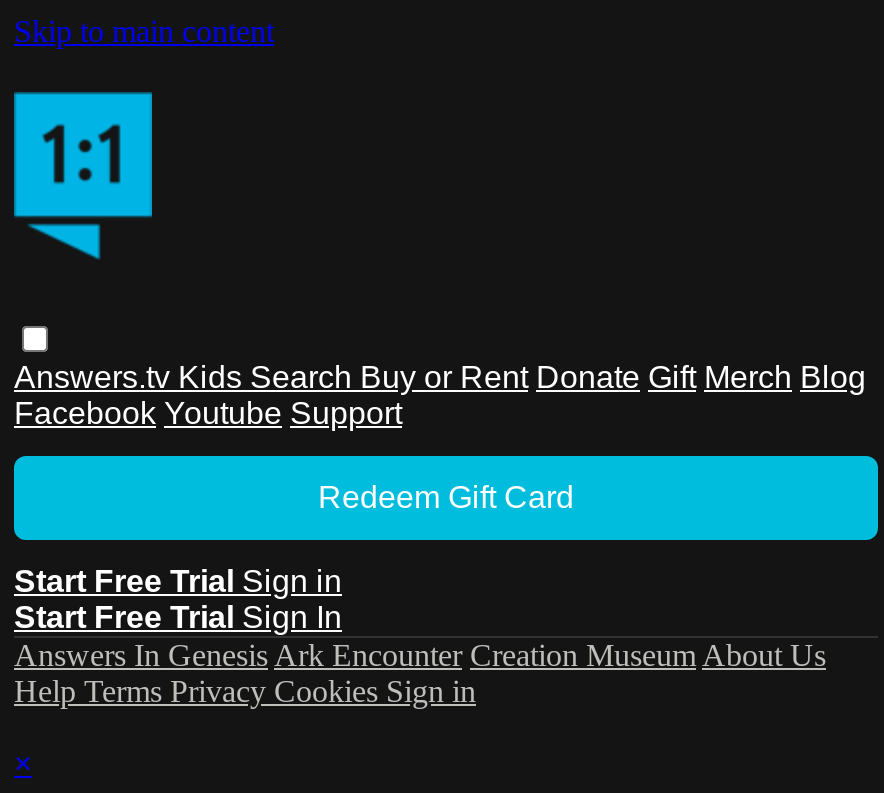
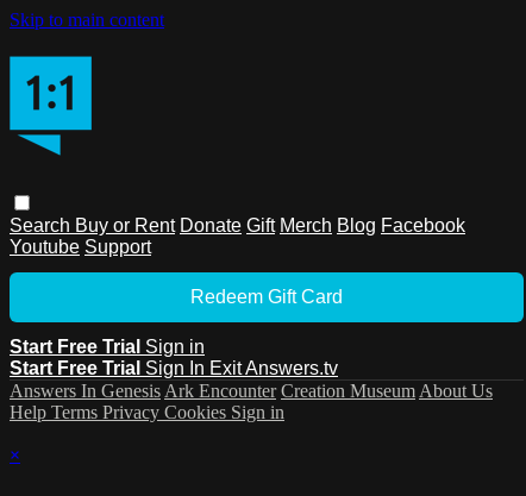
- Answers.tv Kids Search Buy or Rent Donate Gift Merch Blog
- Facebook Youtube Support
+ Search Buy or Rent Donate Gift Merch Blog Facebook
+ Youtube Support

- Start Free Trial Sign In
+ Start Free Trial Sign In Exit Answers.tv
